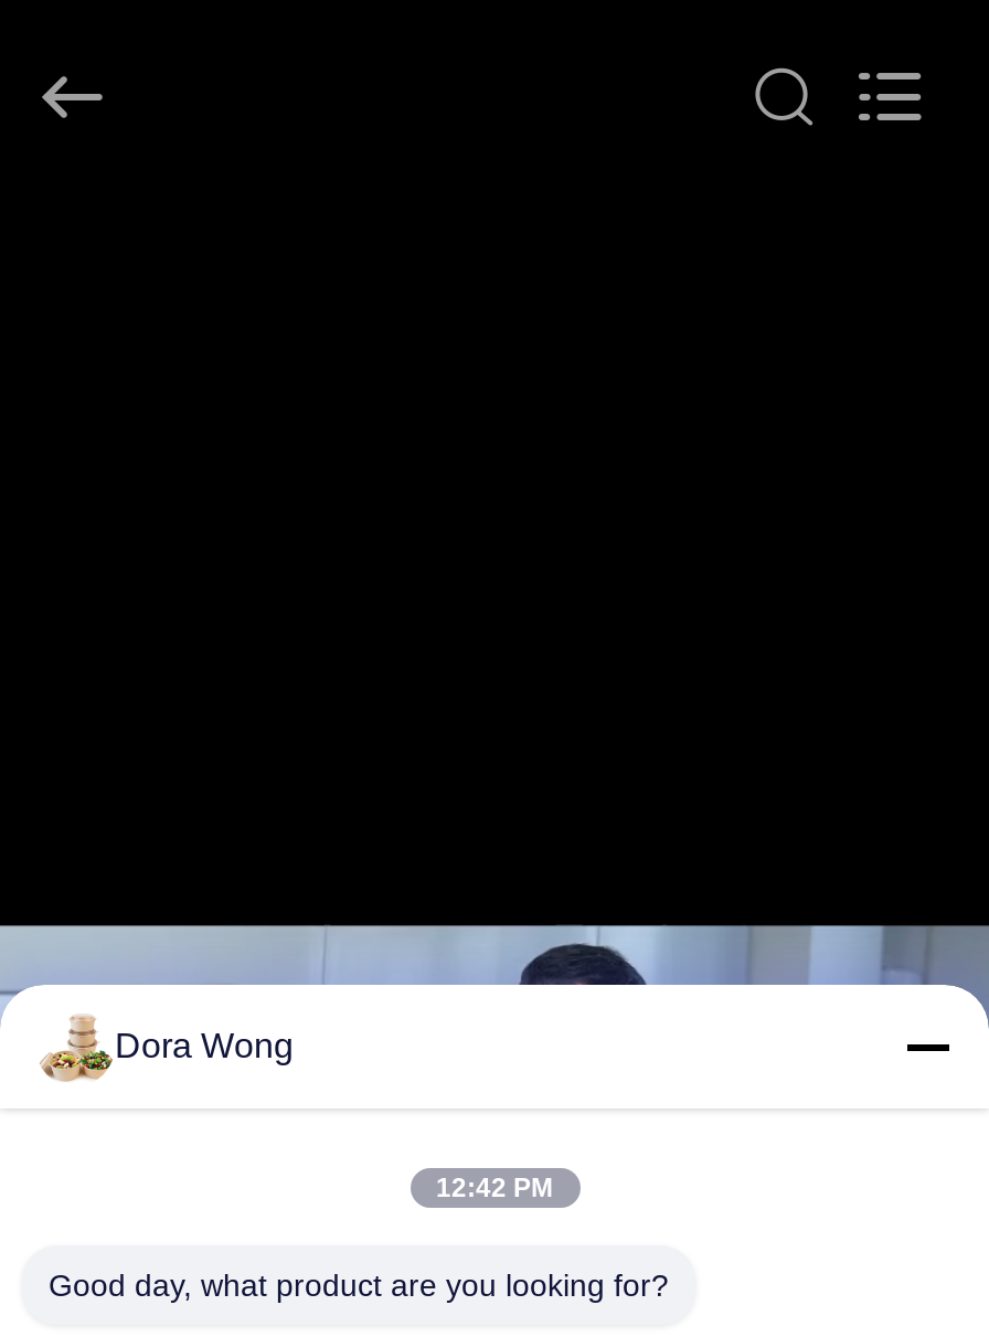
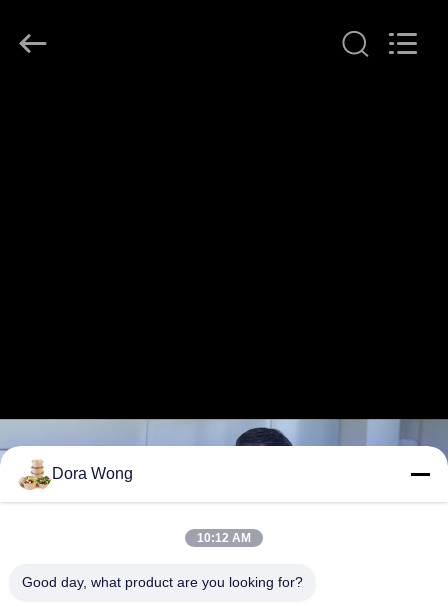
- 12:42 PM
+ 10:12 AM
